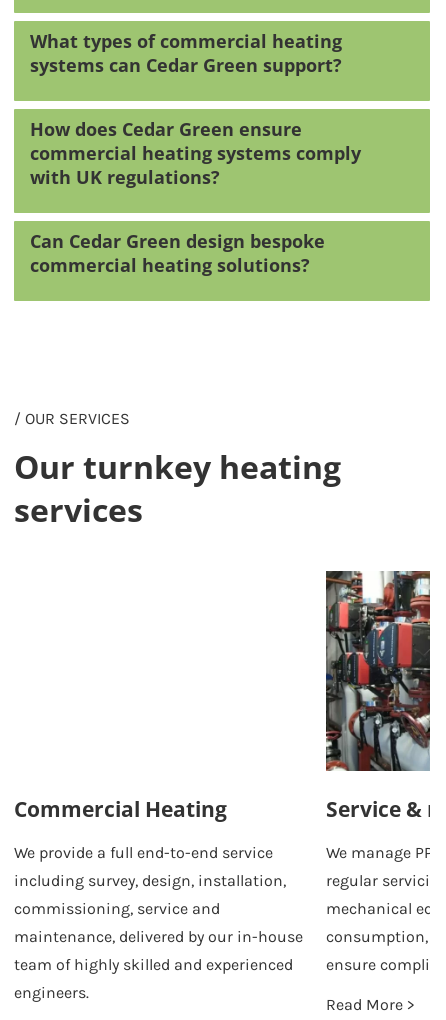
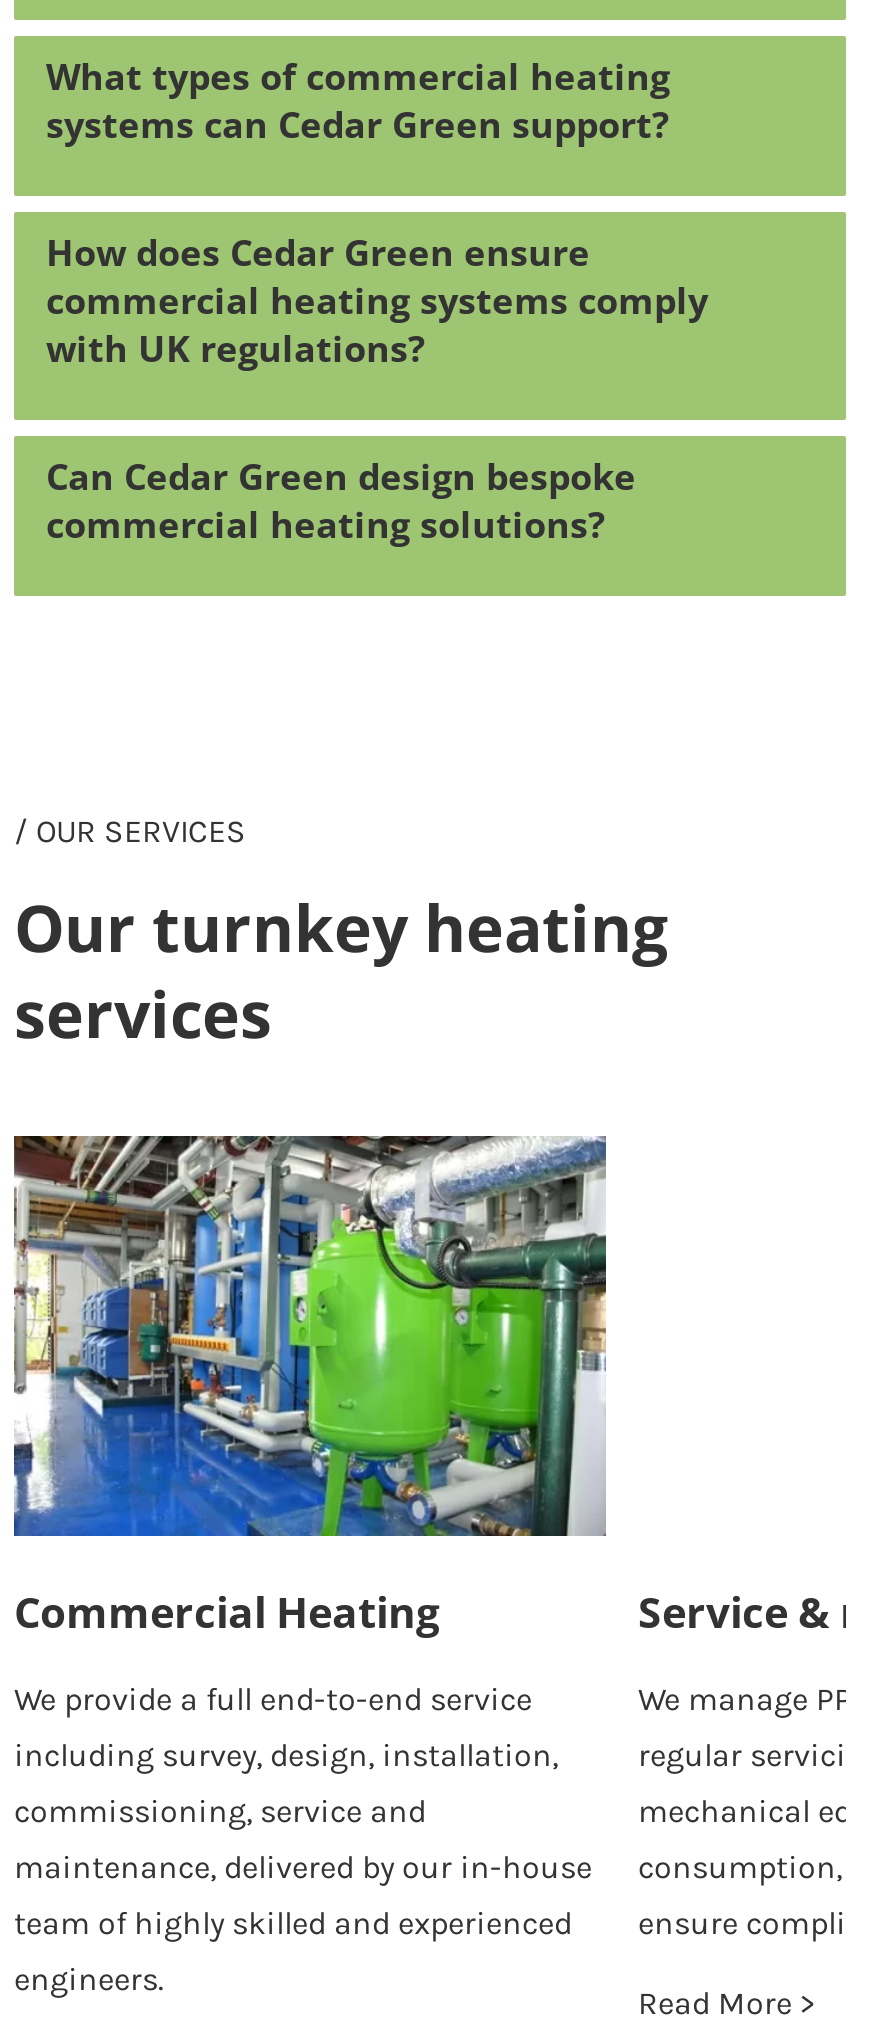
+ [image]

- [image]
